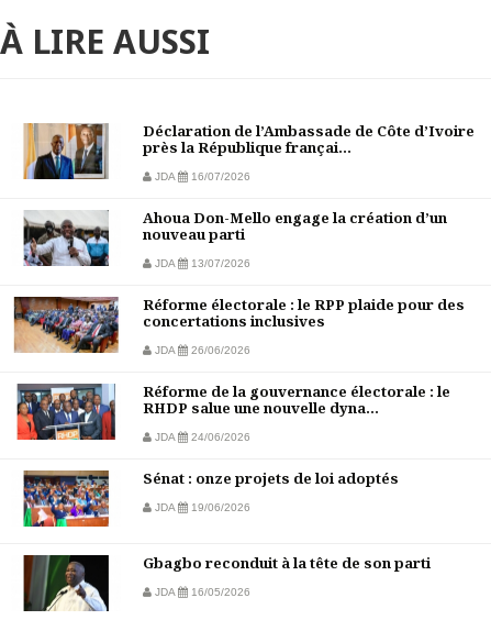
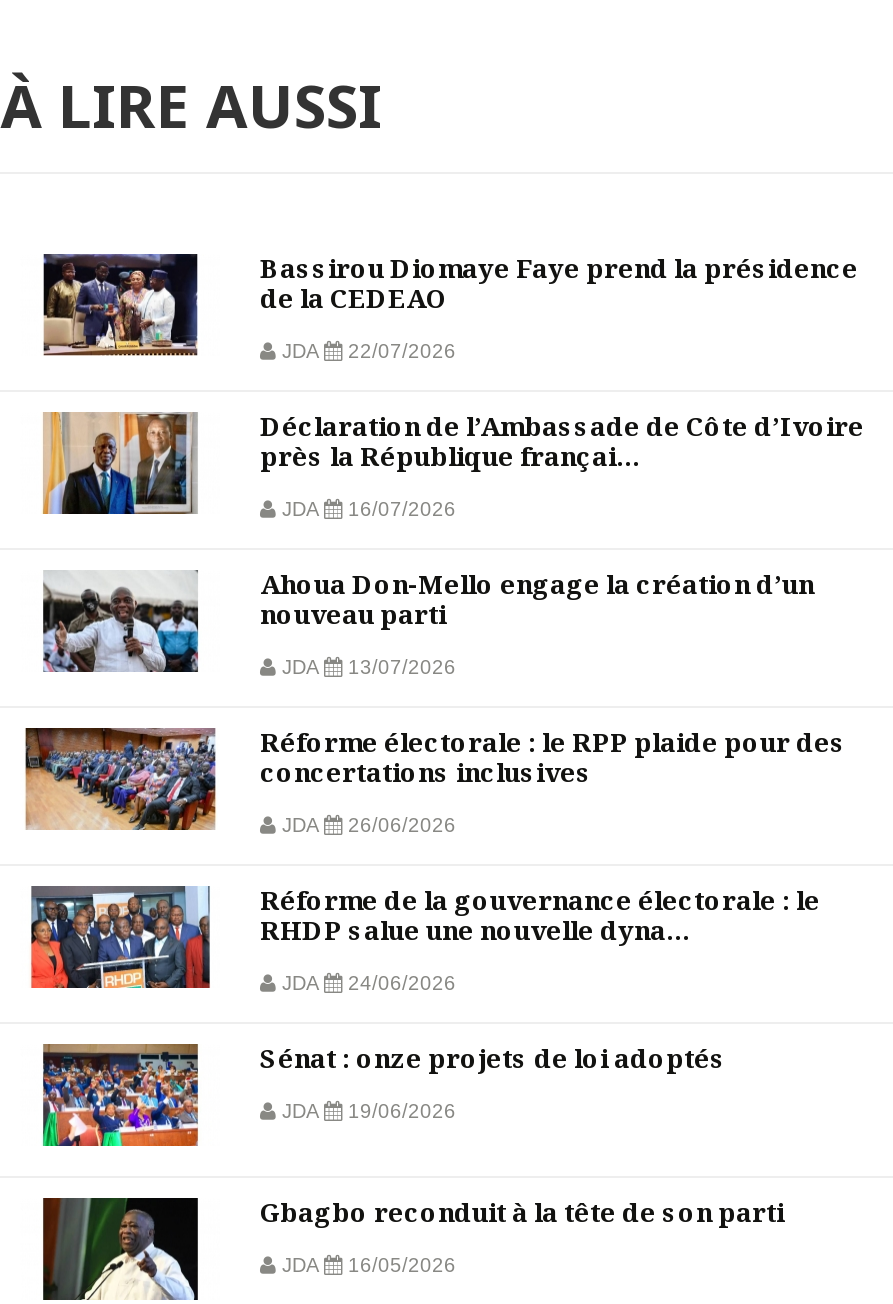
+ [image]
+ Bassirou Diomaye Faye prend la présidence
+ de la CEDEAO
+ JDA
+ 22/07/2026
